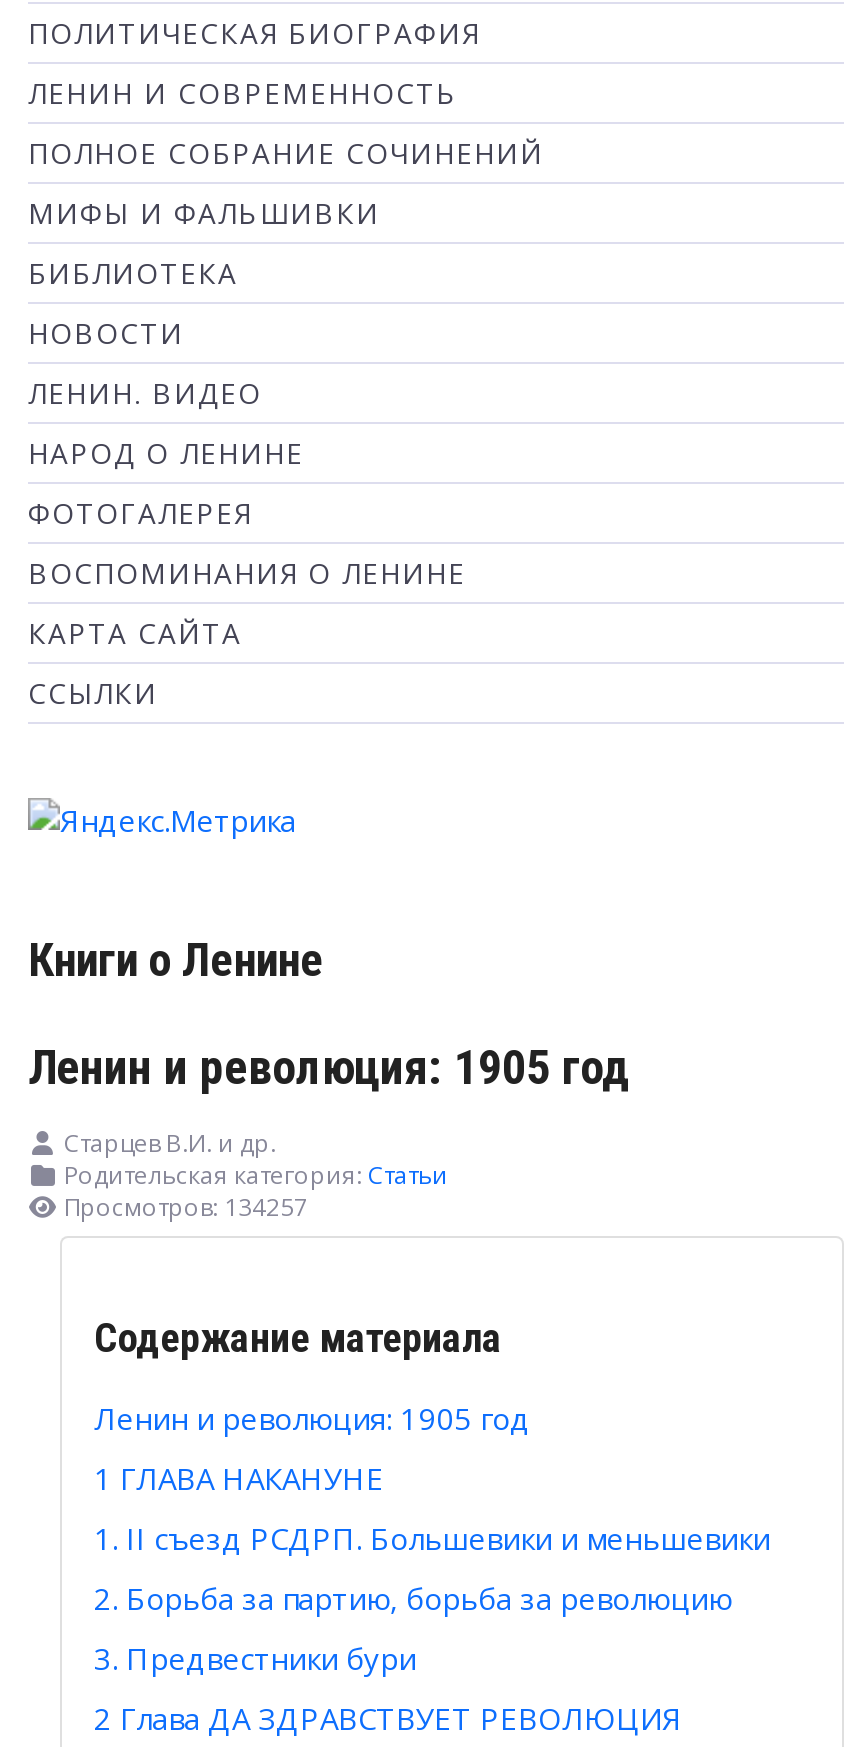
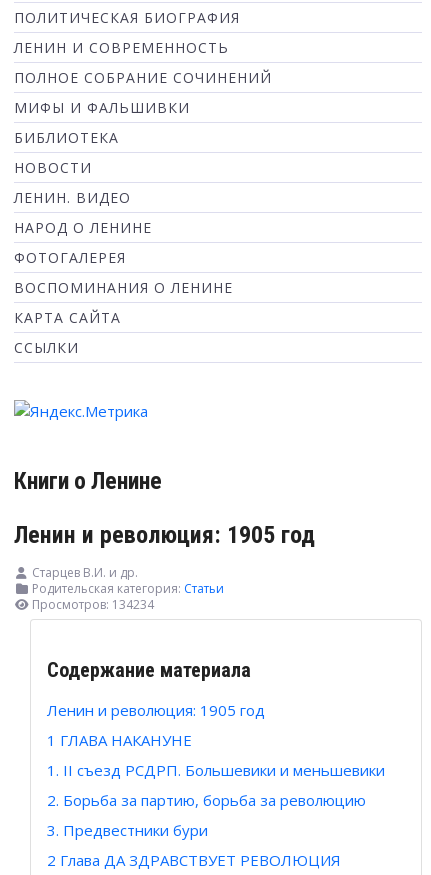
- Просмотров: 134257
+ Просмотров: 134234
